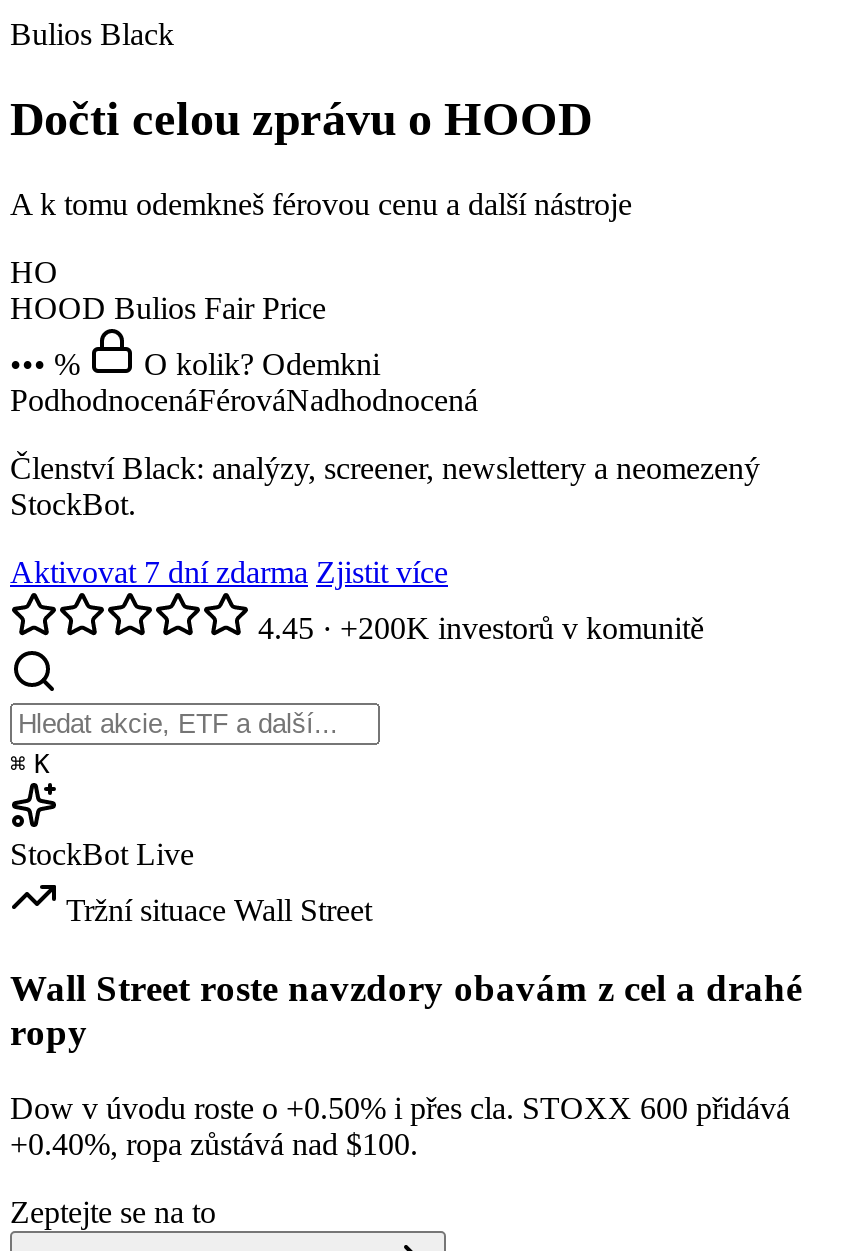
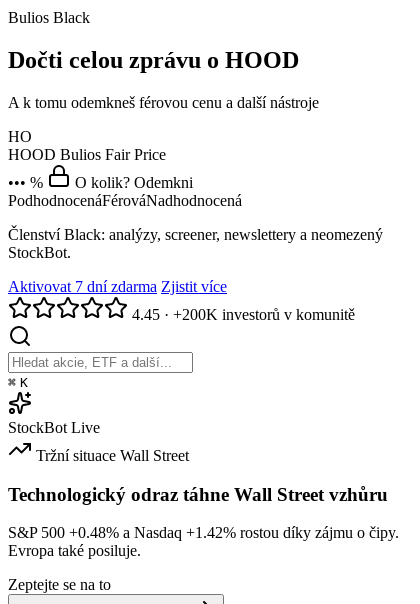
- Wall Street roste navzdory obavám z cel a drahé
- ropy
+ Technologický odraz táhne Wall Street vzhůru

- Dow v úvodu roste o +0.50% i přes cla. STOXX 600 přidává
- +0.40%, ropa zůstává nad $100.
+ S&P 500 +0.48% a Nasdaq +1.42% rostou díky zájmu o čipy.
+ Evropa také posiluje.
